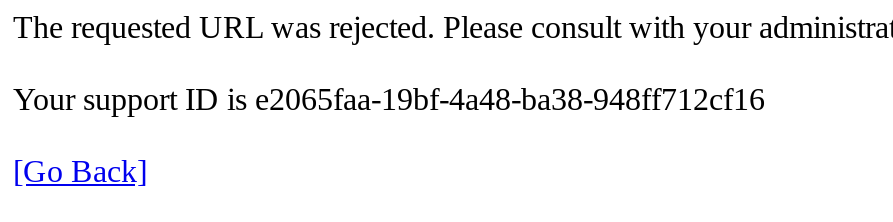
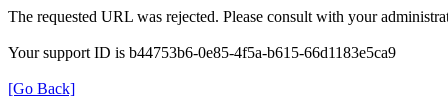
- Your support ID is e2065faa-19bf-4a48-ba38-948ff712cf16
+ Your support ID is b44753b6-0e85-4f5a-b615-66d1183e5ca9
